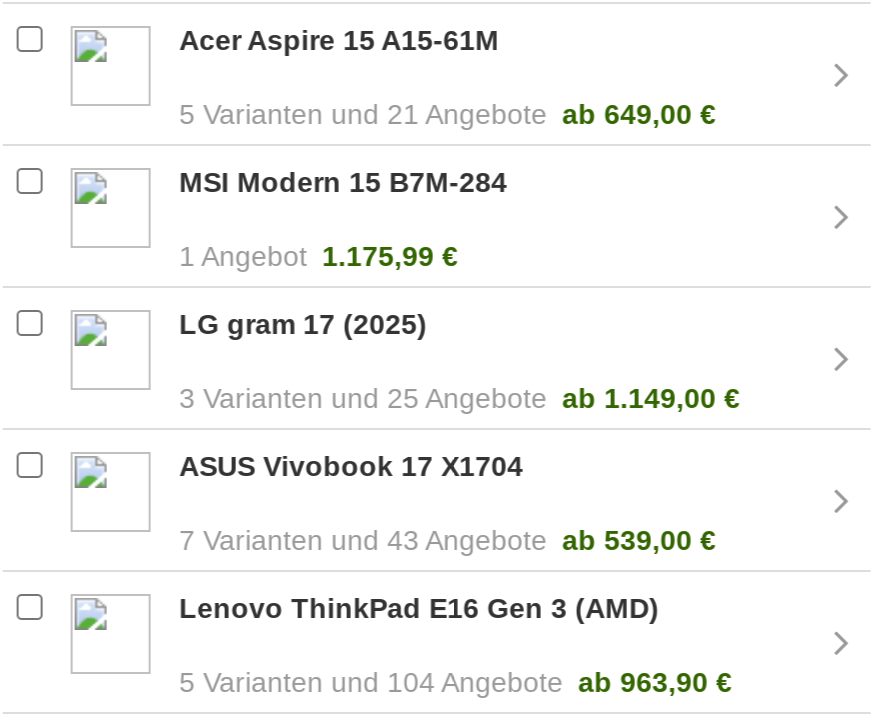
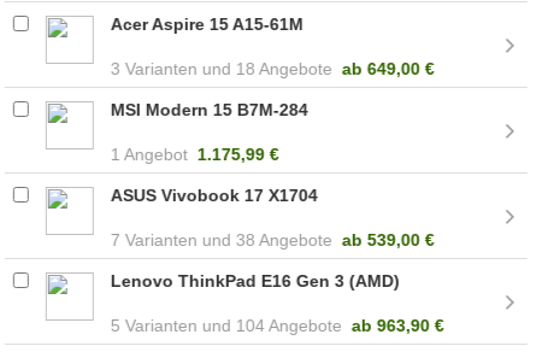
- 5
+ 3

- 21 Angebote ab 649,00 €
+ 18 Angebote ab 649,00 €

- LG gram 17 (2025)
- 3
- 25 Angebote ab 1.149,00 €

- 43 Angebote ab 539,00 €
+ 38 Angebote ab 539,00 €
